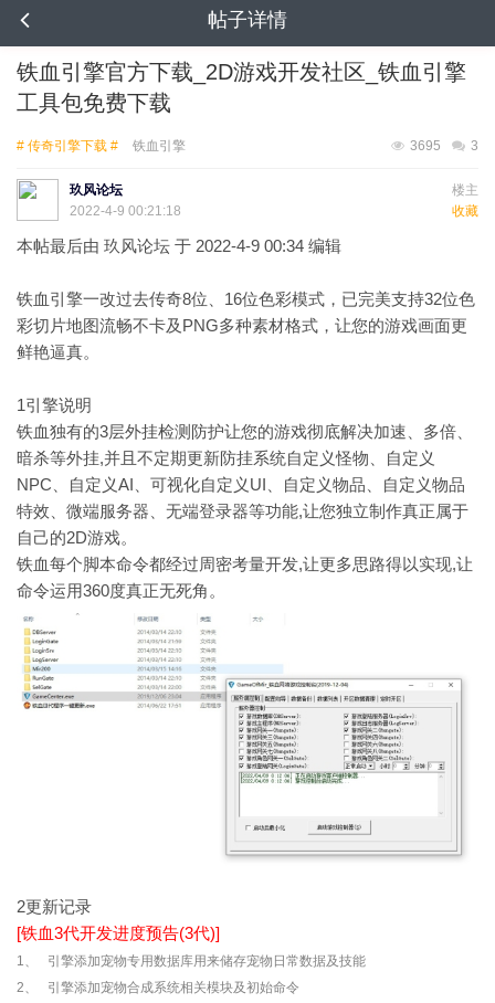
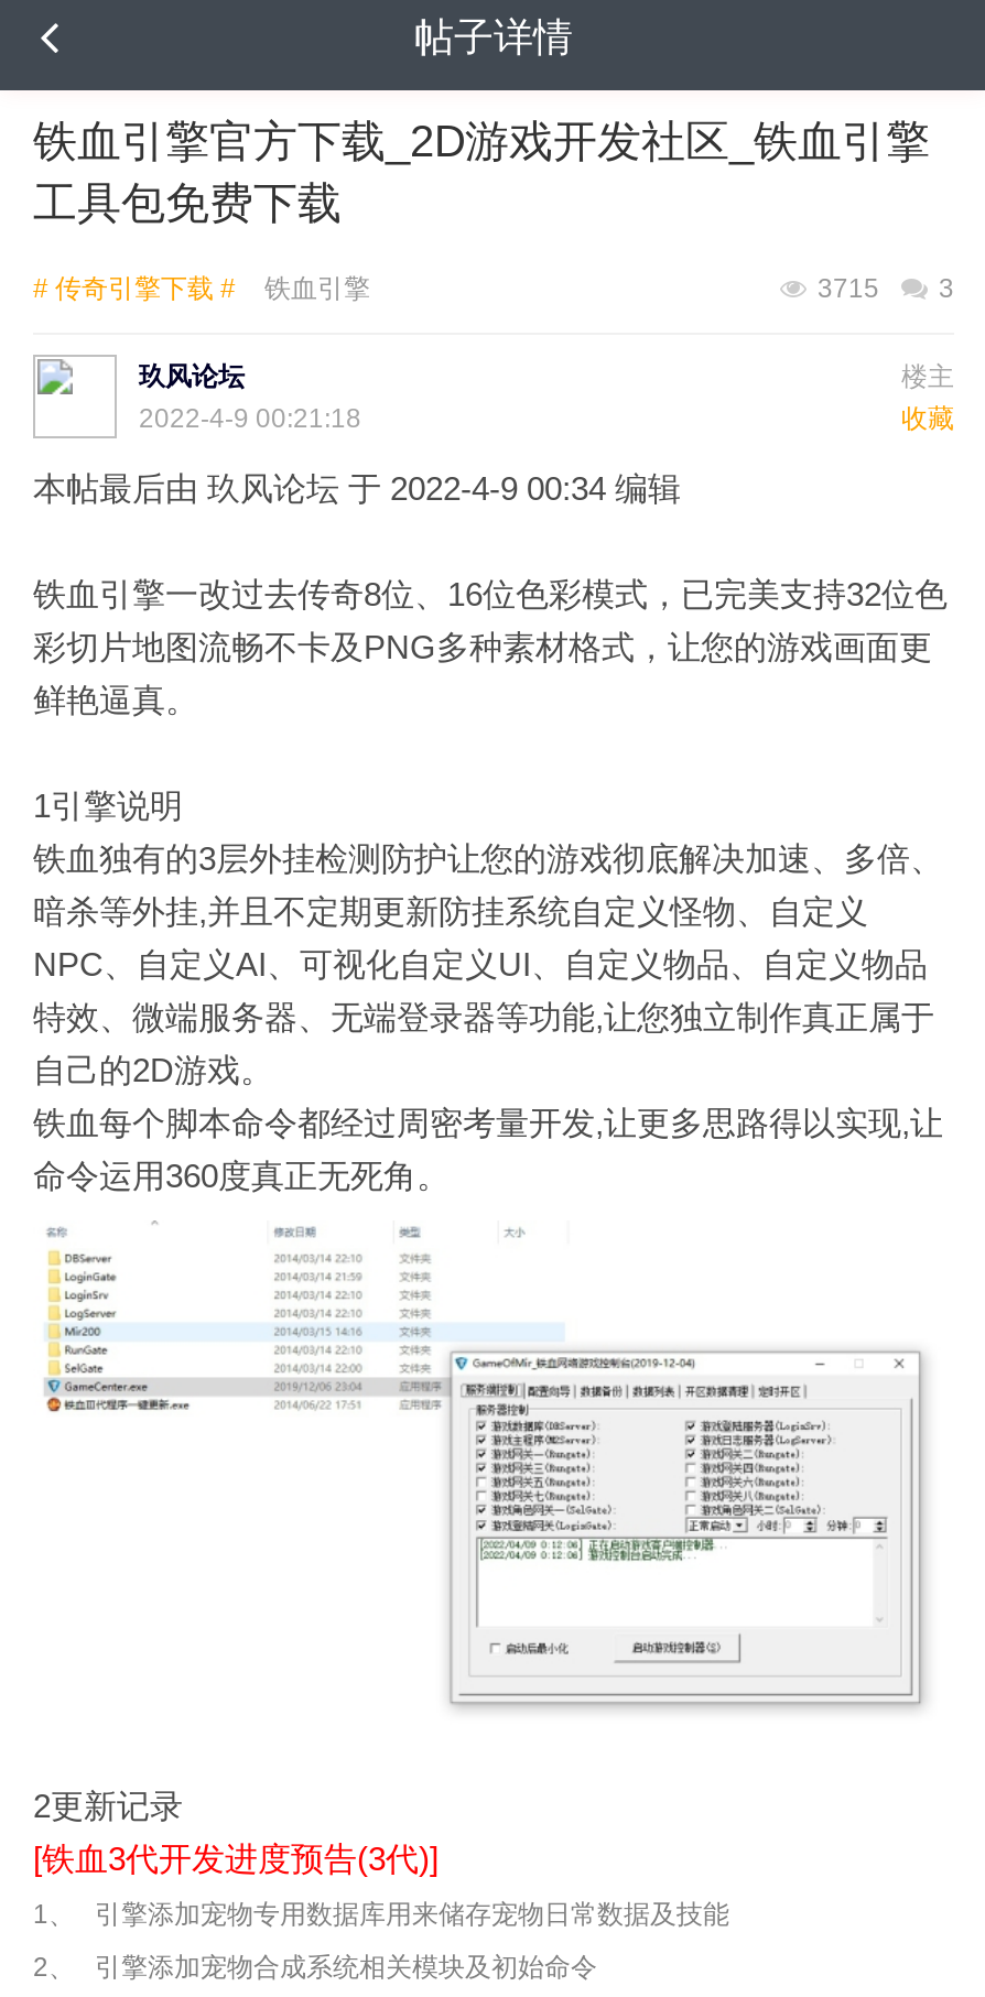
- 3695 3
+ 3715 3
